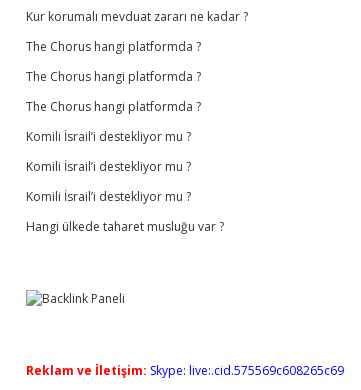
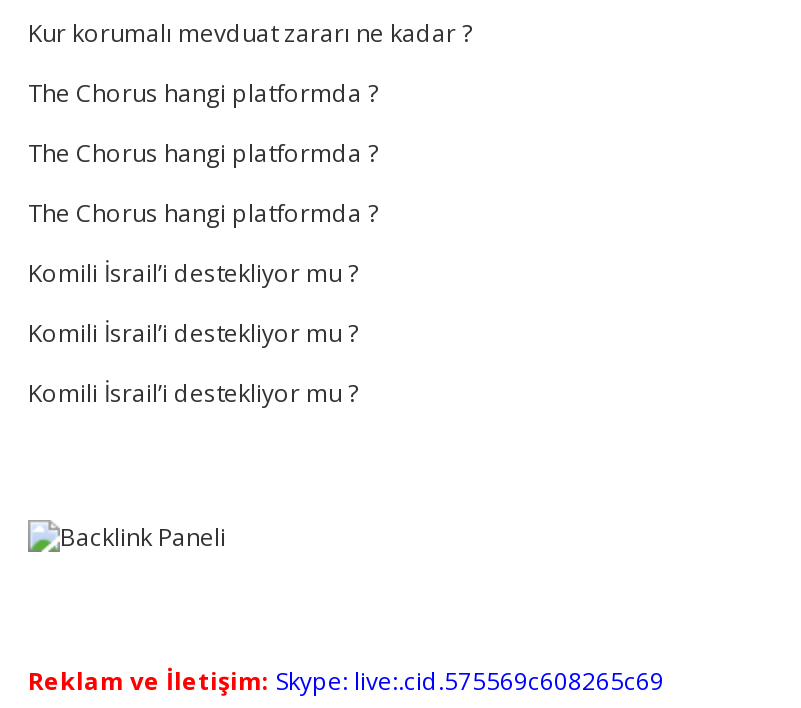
- Hangi ülkede taharet musluğu var ?
